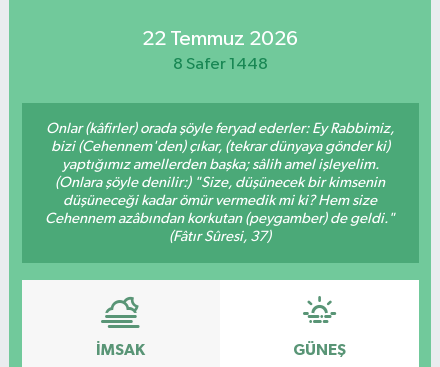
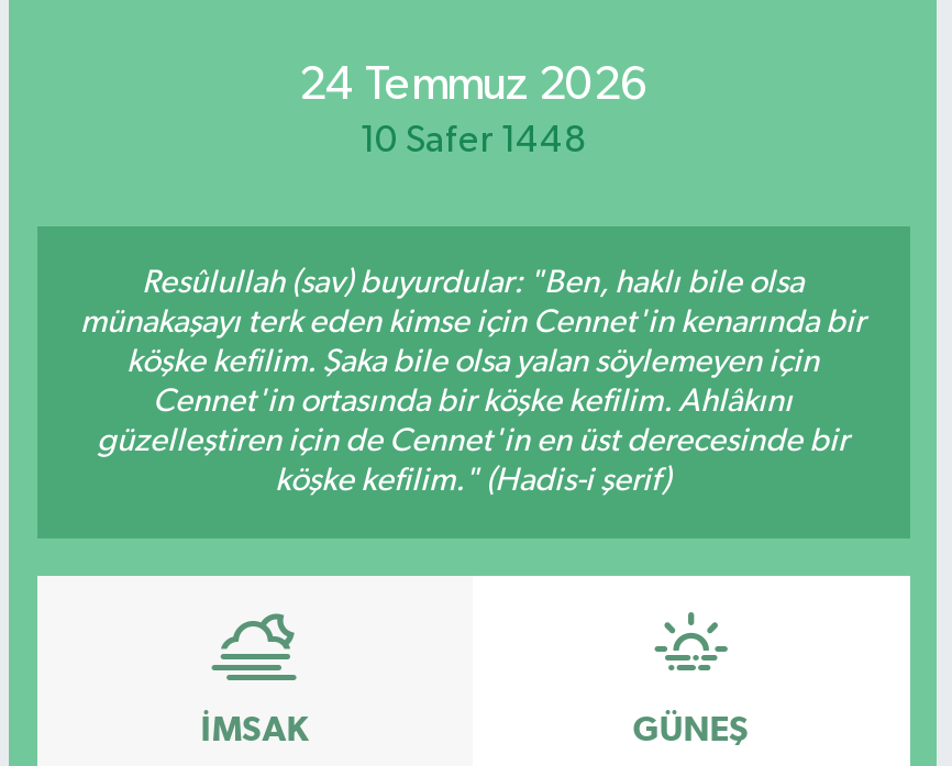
- 22 Temmuz 2026
- 8 Safer 1448
+ 24 Temmuz 2026
+ 10 Safer 1448

- Onlar (kâfirler) orada şöyle feryad ederler: Ey Rabbimiz,
- bizi (Cehennem'den) çıkar, (tekrar dünyaya gönder ki)
- yaptığımız amellerden başka; sâlih amel işleyelim.
- (Onlara şöyle denilir:) "Size, düşünecek bir kimsenin
- düşüneceği kadar ömür vermedik mi ki? Hem size
- Cehennem azâbından korkutan (peygamber) de geldi."
- (Fâtır Sûresi, 37)
+ Resûlullah (sav) buyurdular: "Ben, haklı bile olsa
+ münakaşayı terk eden kimse için Cennet'in kenarında bir
+ köşke kefilim. Şaka bile olsa yalan söylemeyen için
+ Cennet'in ortasında bir köşke kefilim. Ahlâkını
+ güzelleştiren için de Cennet'in en üst derecesinde bir
+ köşke kefilim." (Hadis-i şerif)
